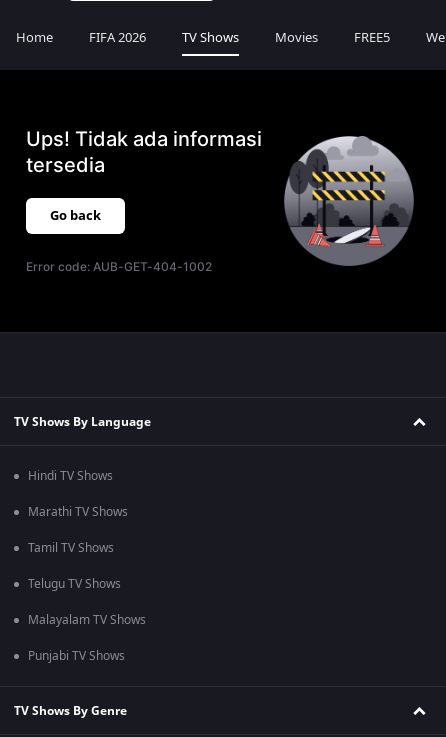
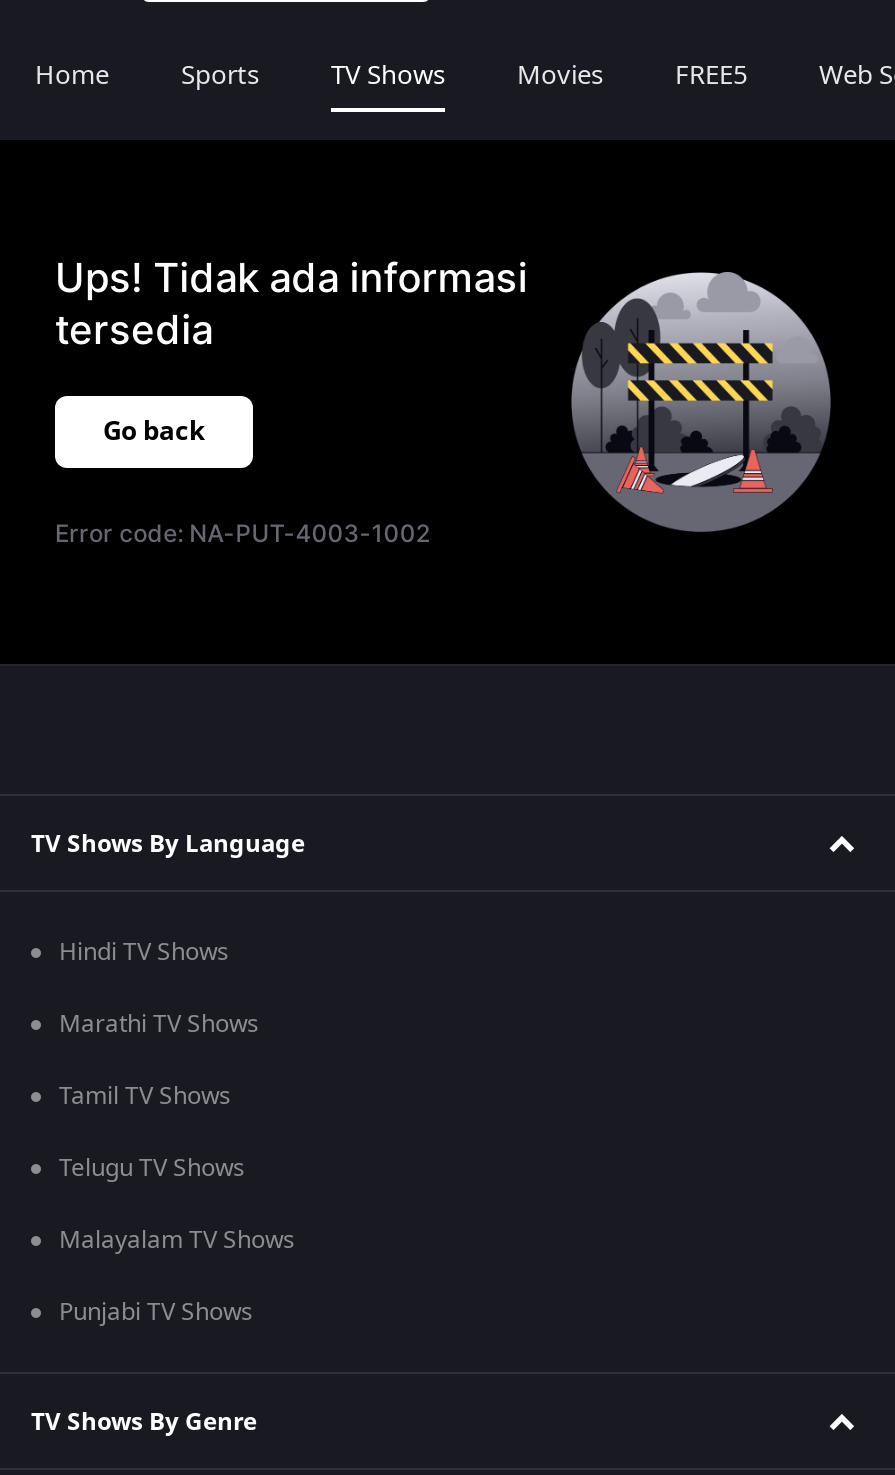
- FIFA 2026
+ Sports

- Error code: AUB-GET-404-1002
+ Error code: NA-PUT-4003-1002
